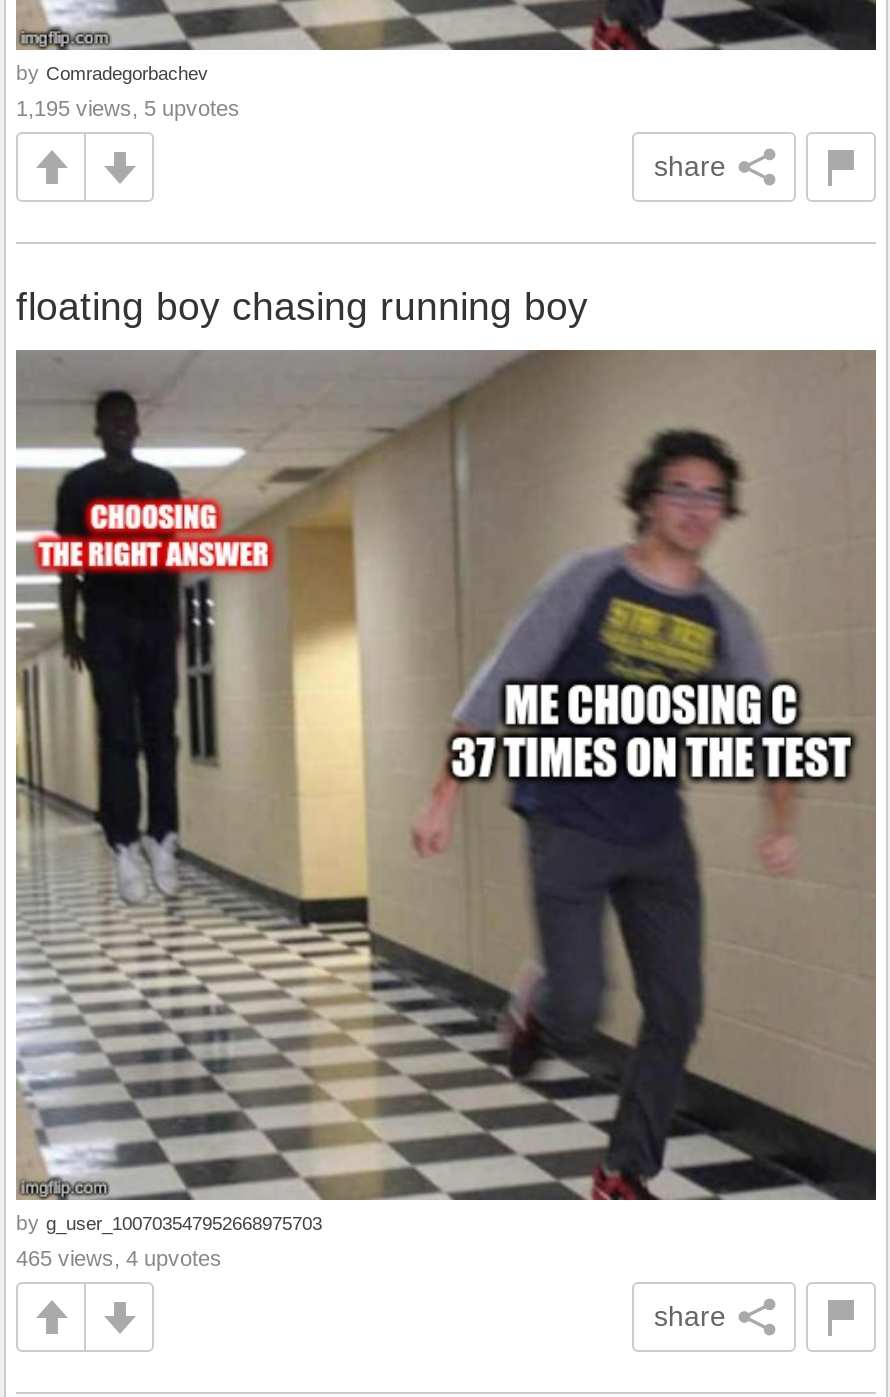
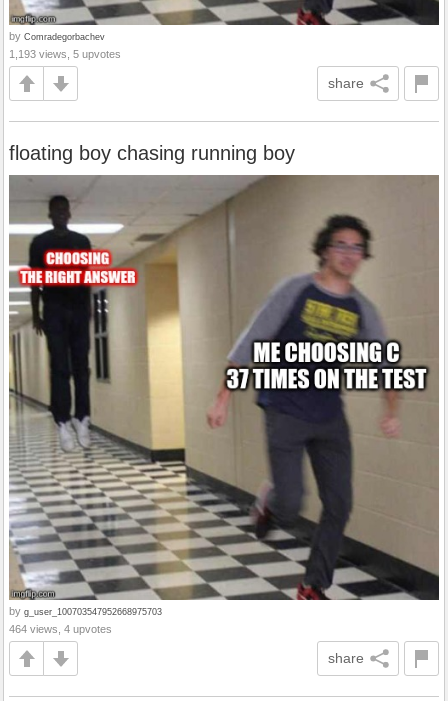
- 1,195 views, 5 upvotes
+ 1,193 views, 5 upvotes

- 465 views, 4 upvotes
+ 464 views, 4 upvotes
